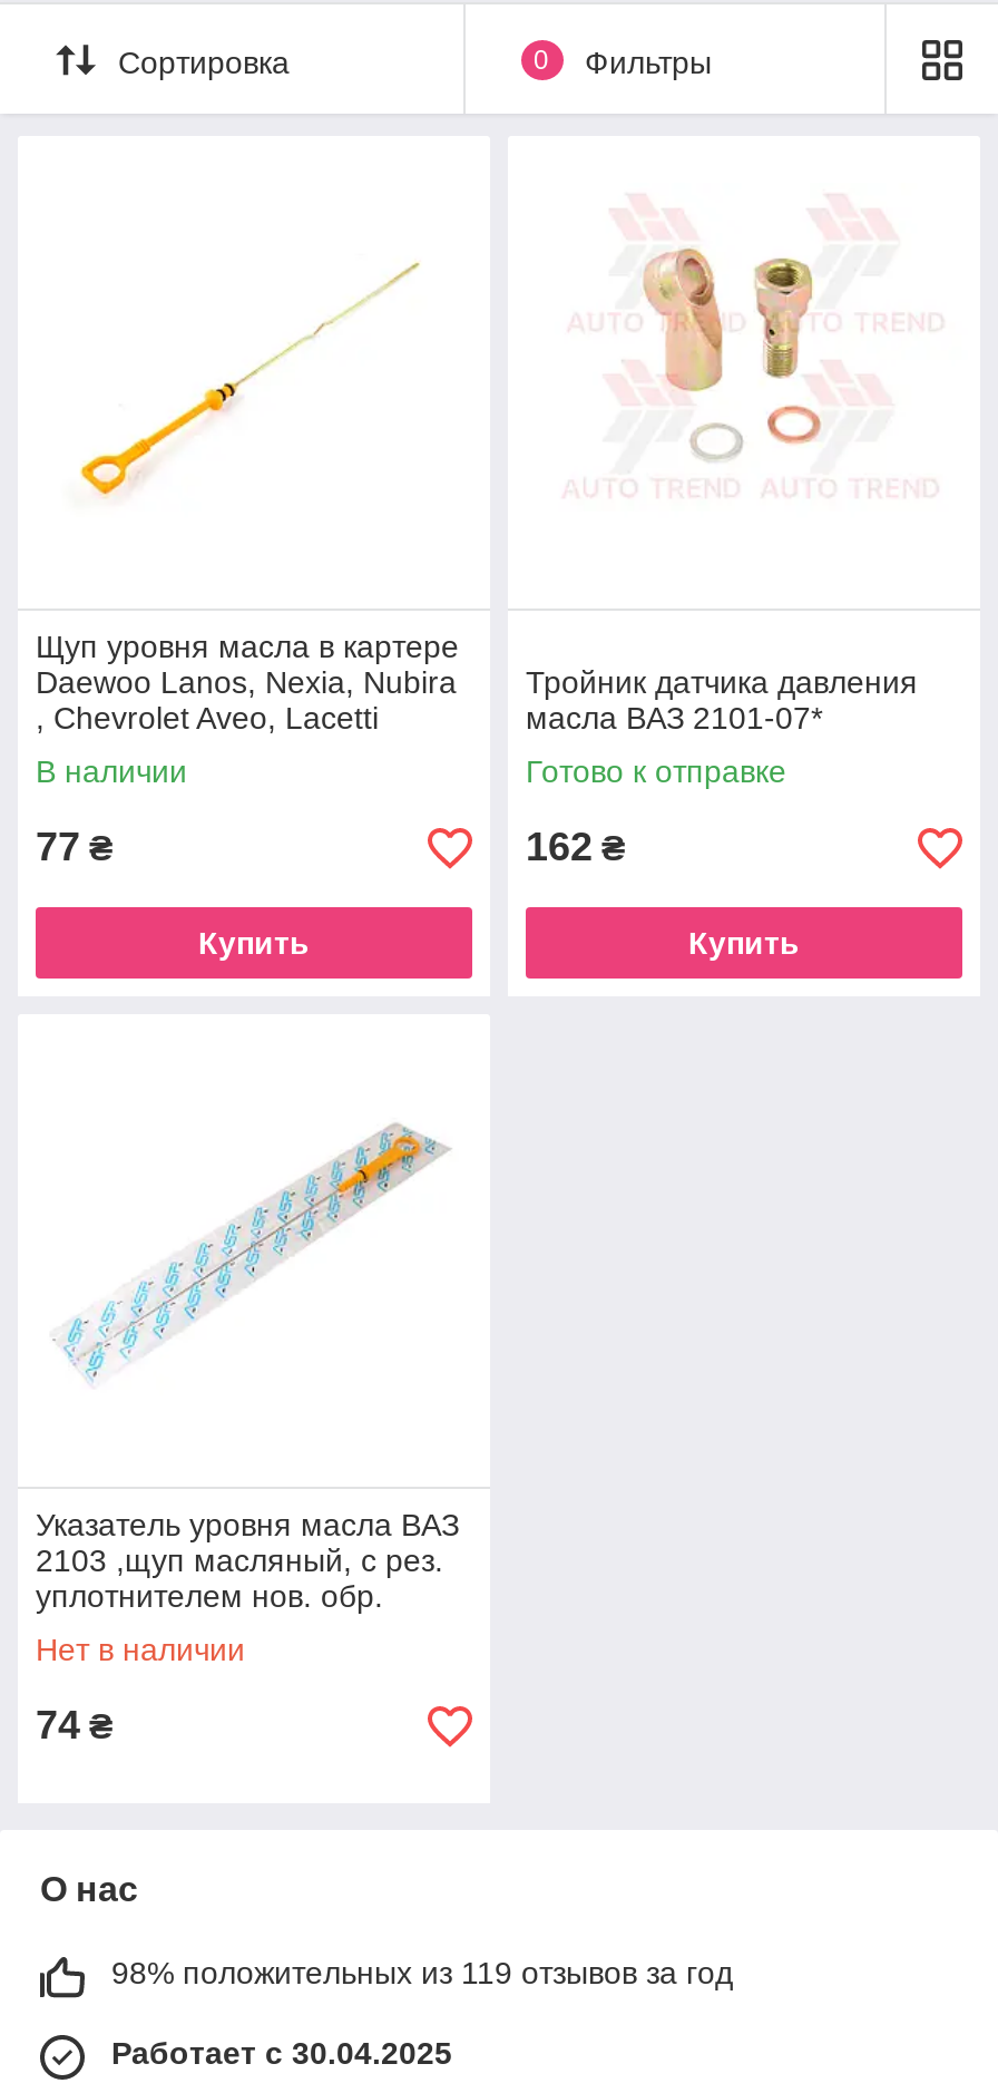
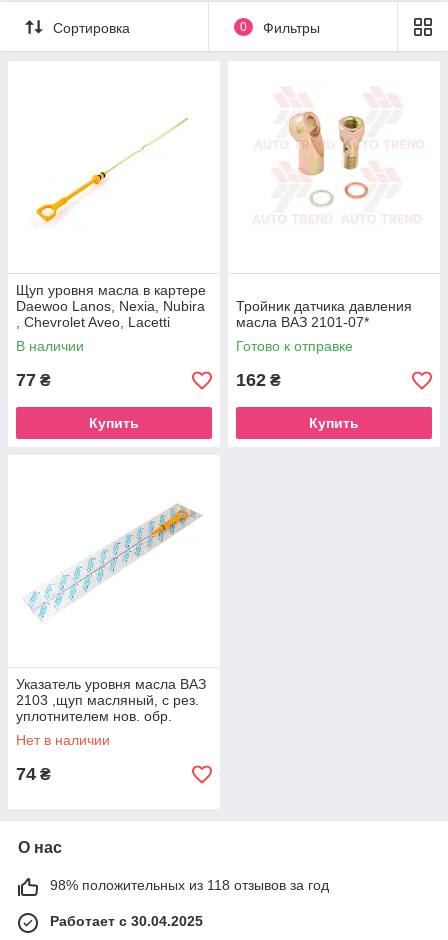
- 98% положительных из 119 отзывов за год
+ 98% положительных из 118 отзывов за год
